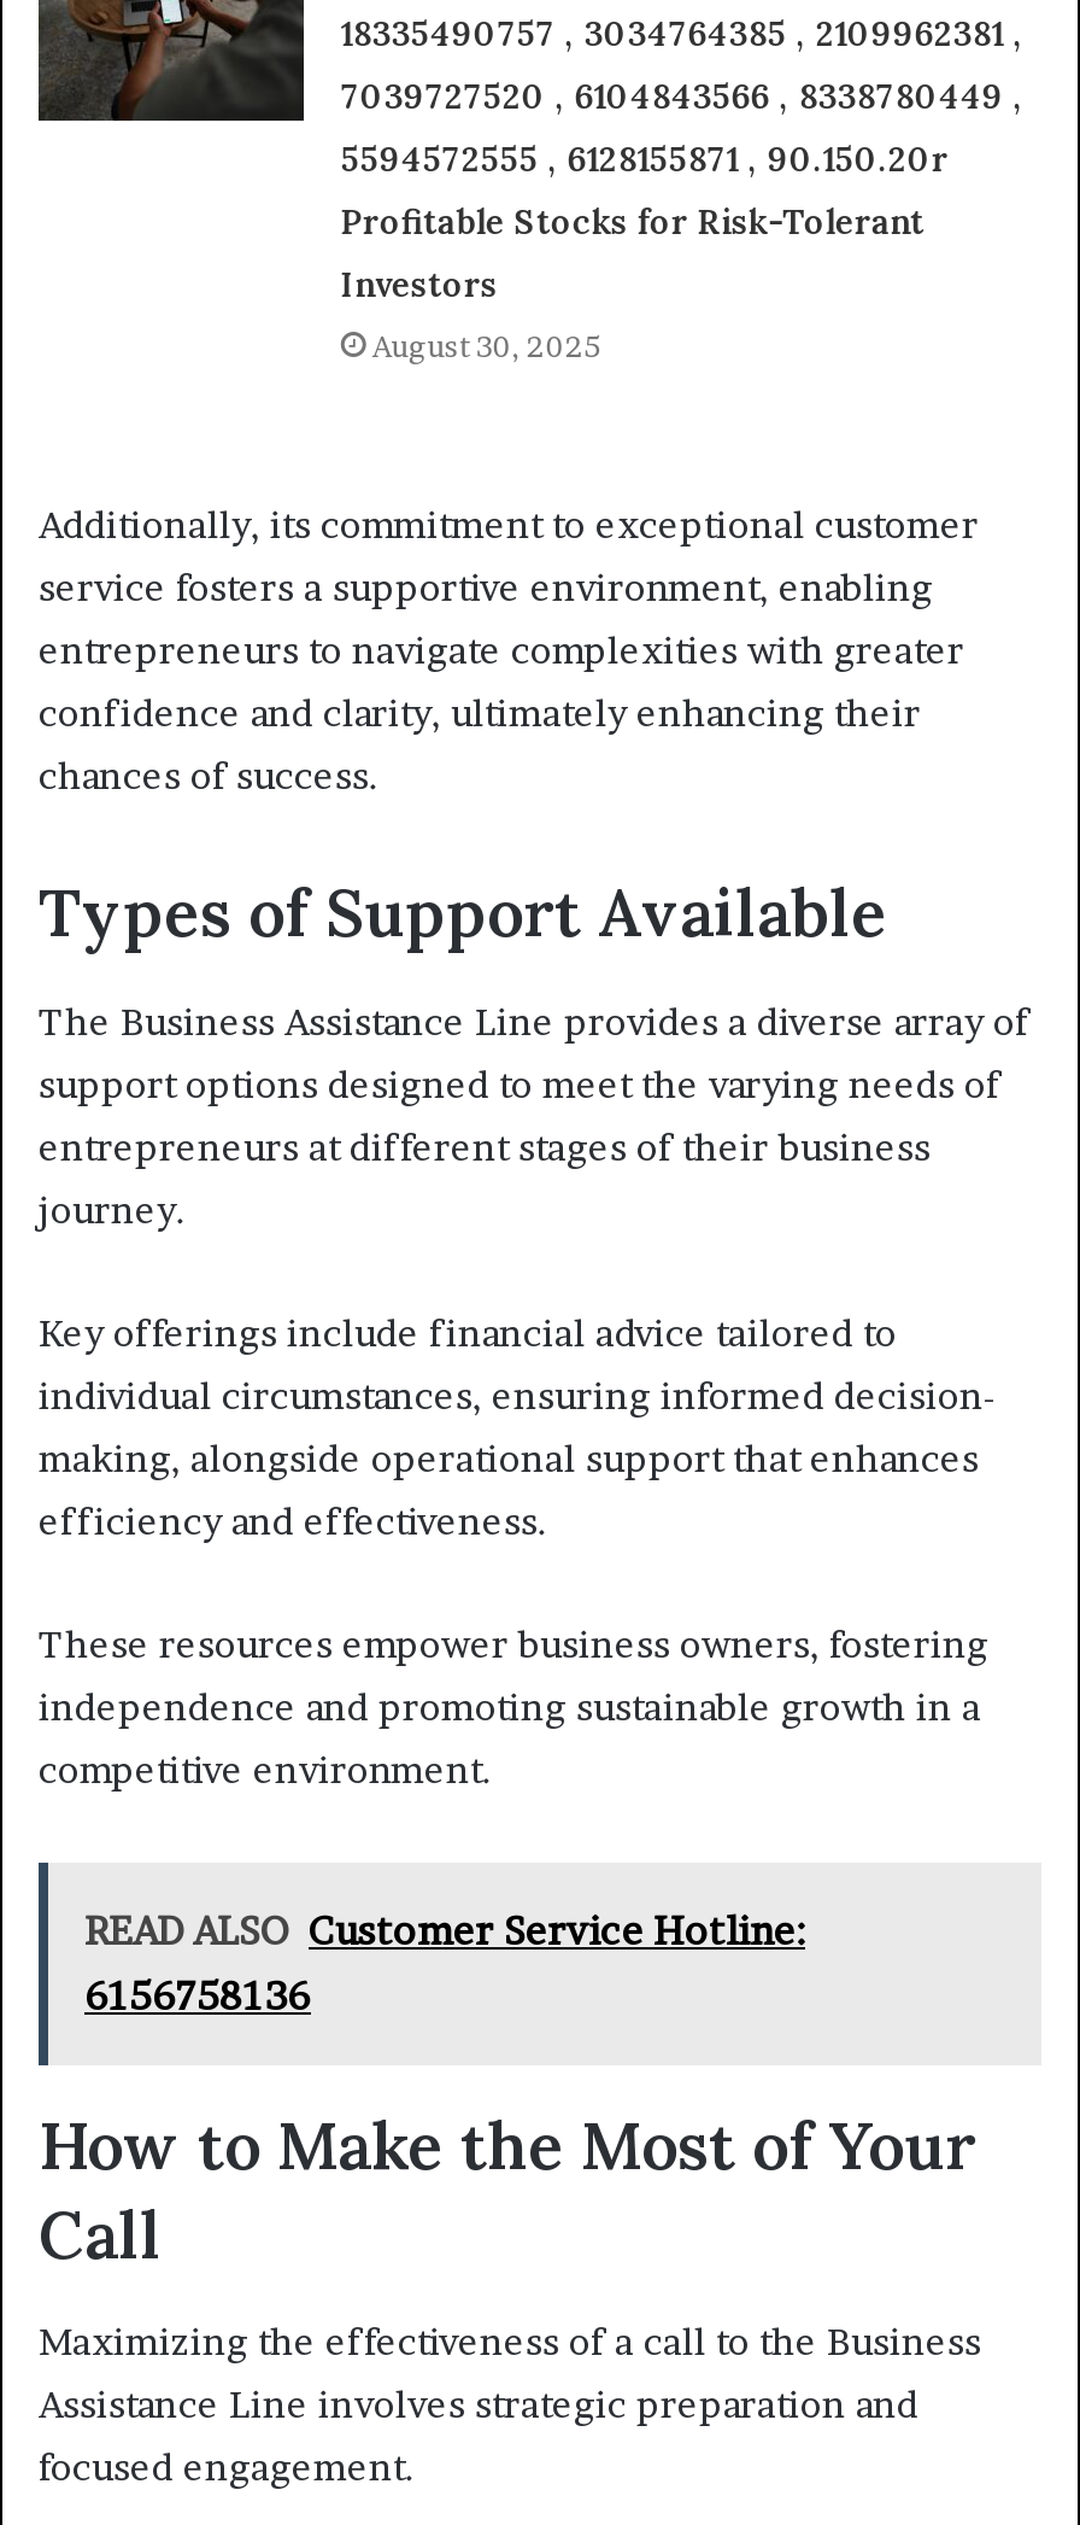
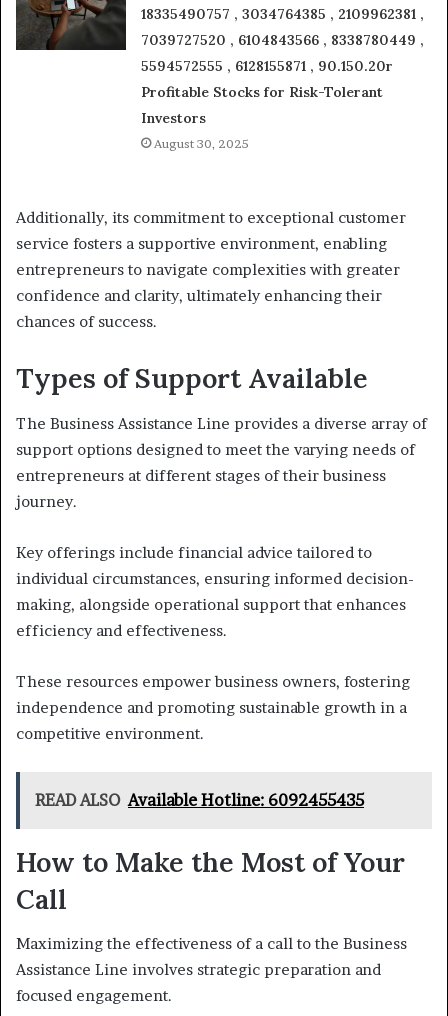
- READ ALSO Customer Service Hotline:
- 6156758136
+ READ ALSO Available Hotline: 6092455435
